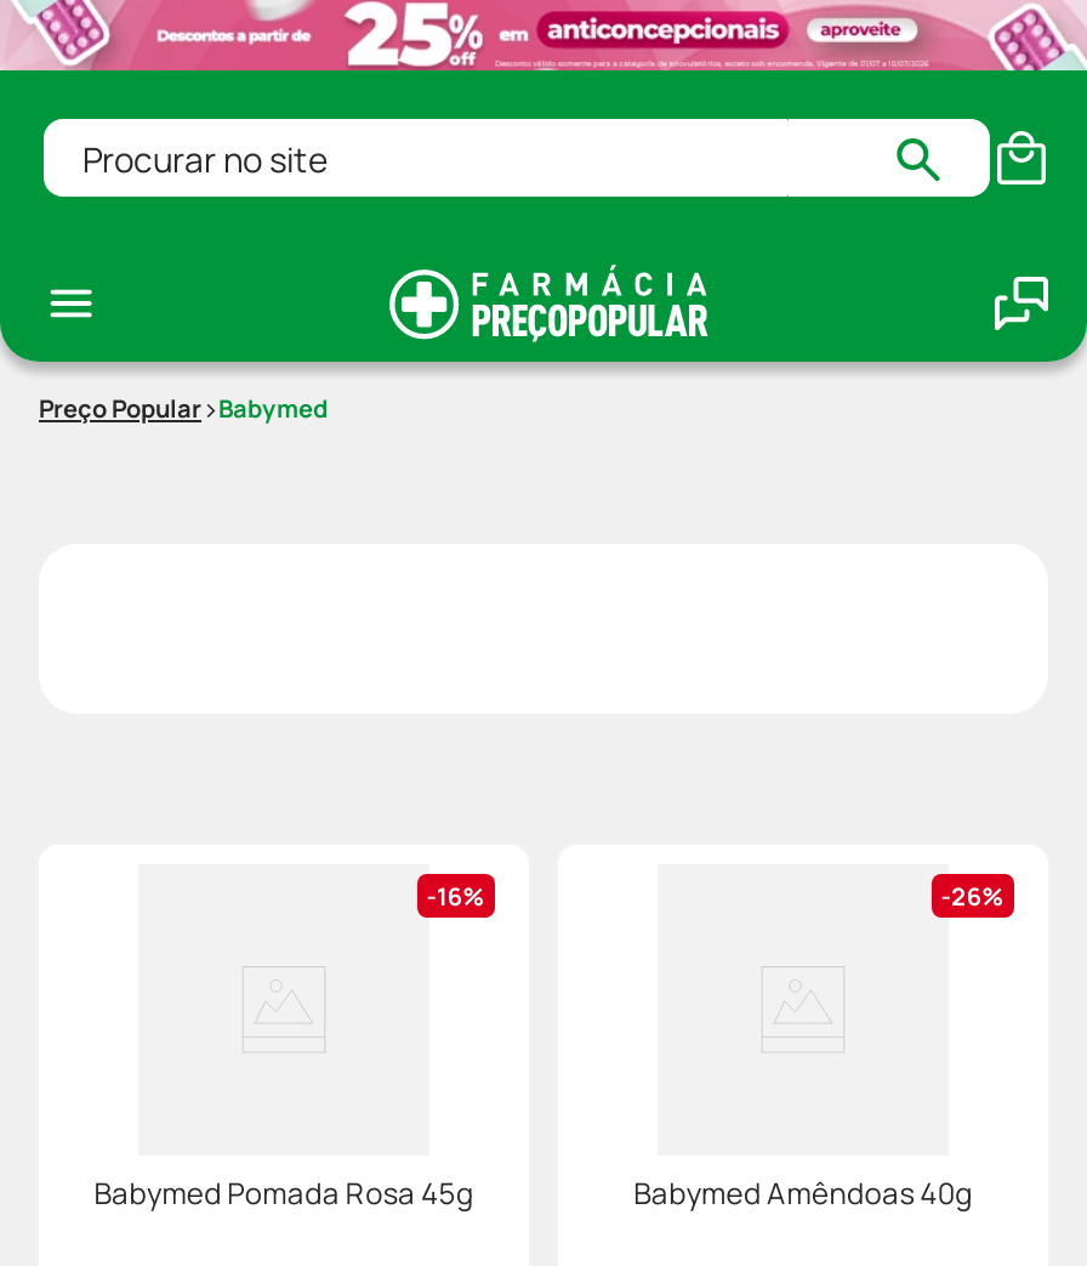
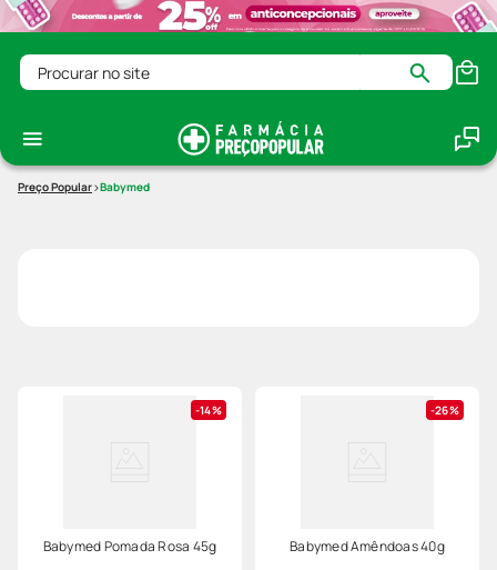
- 16%
+ 14%
